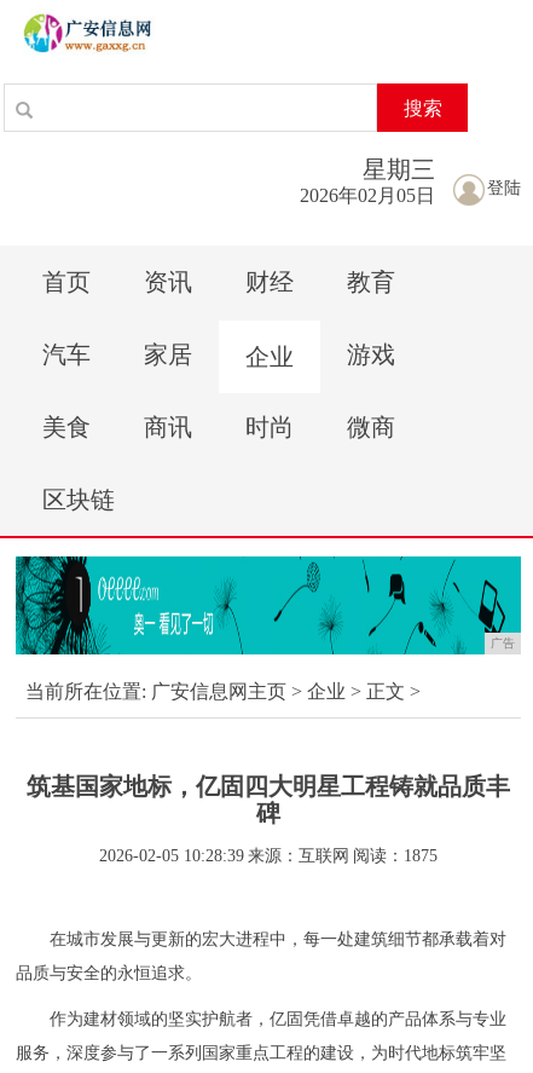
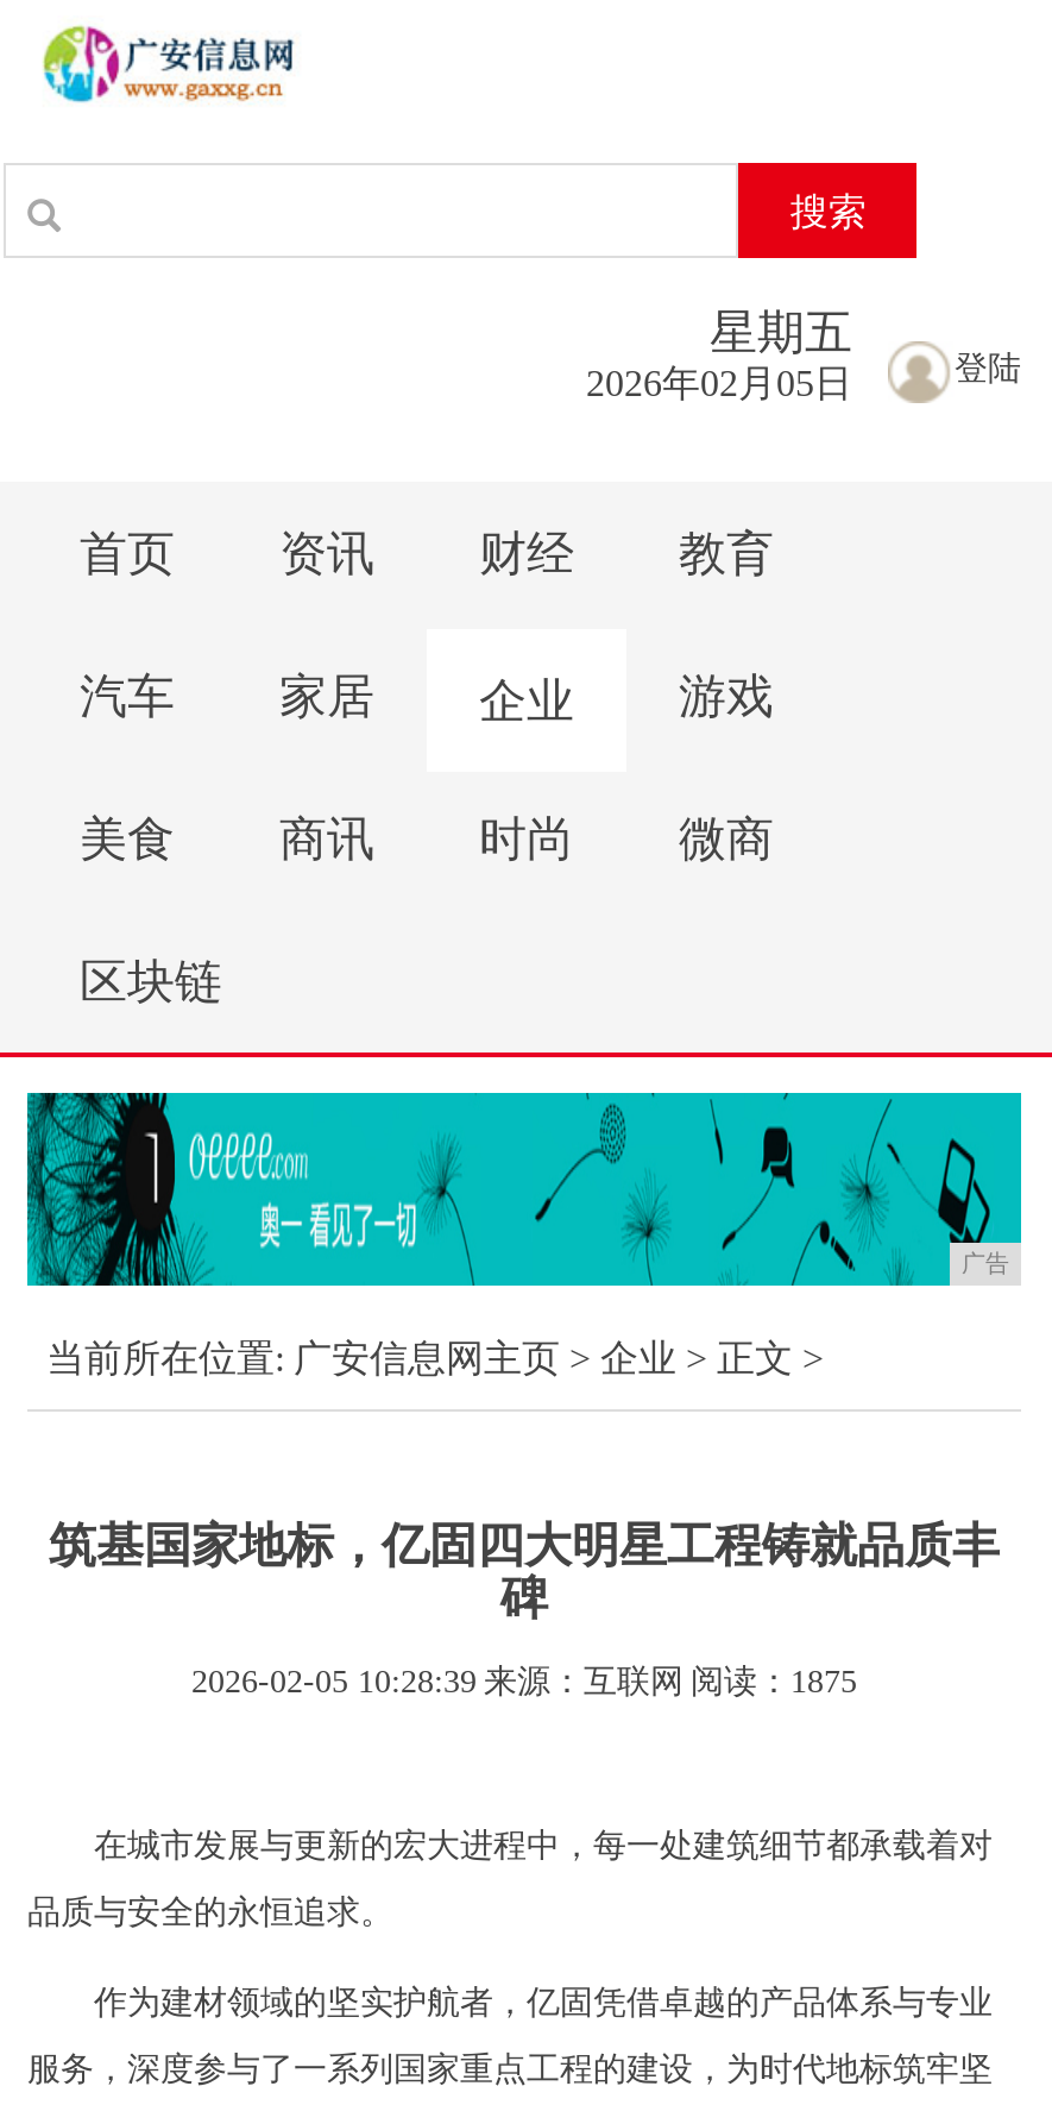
- 星期三
+ 星期五
